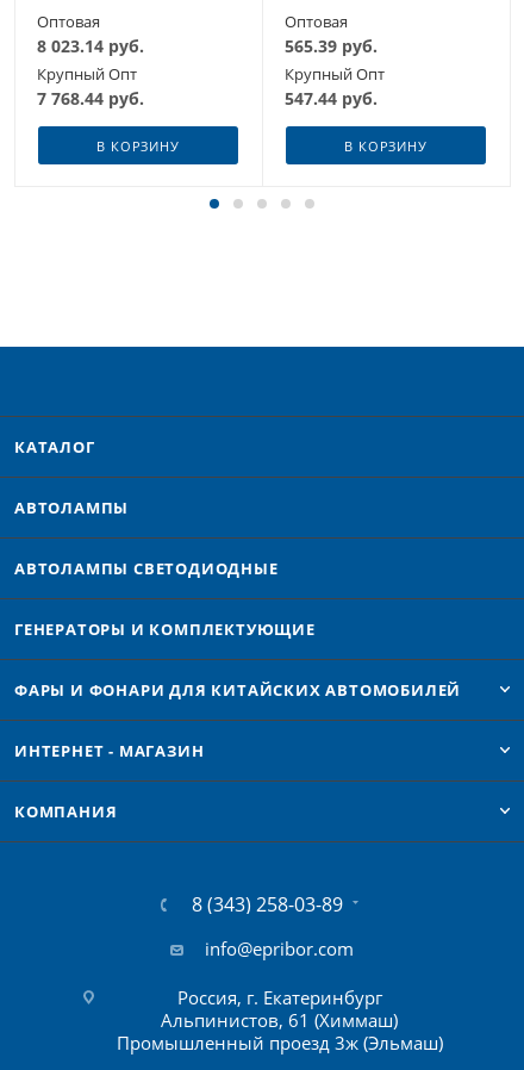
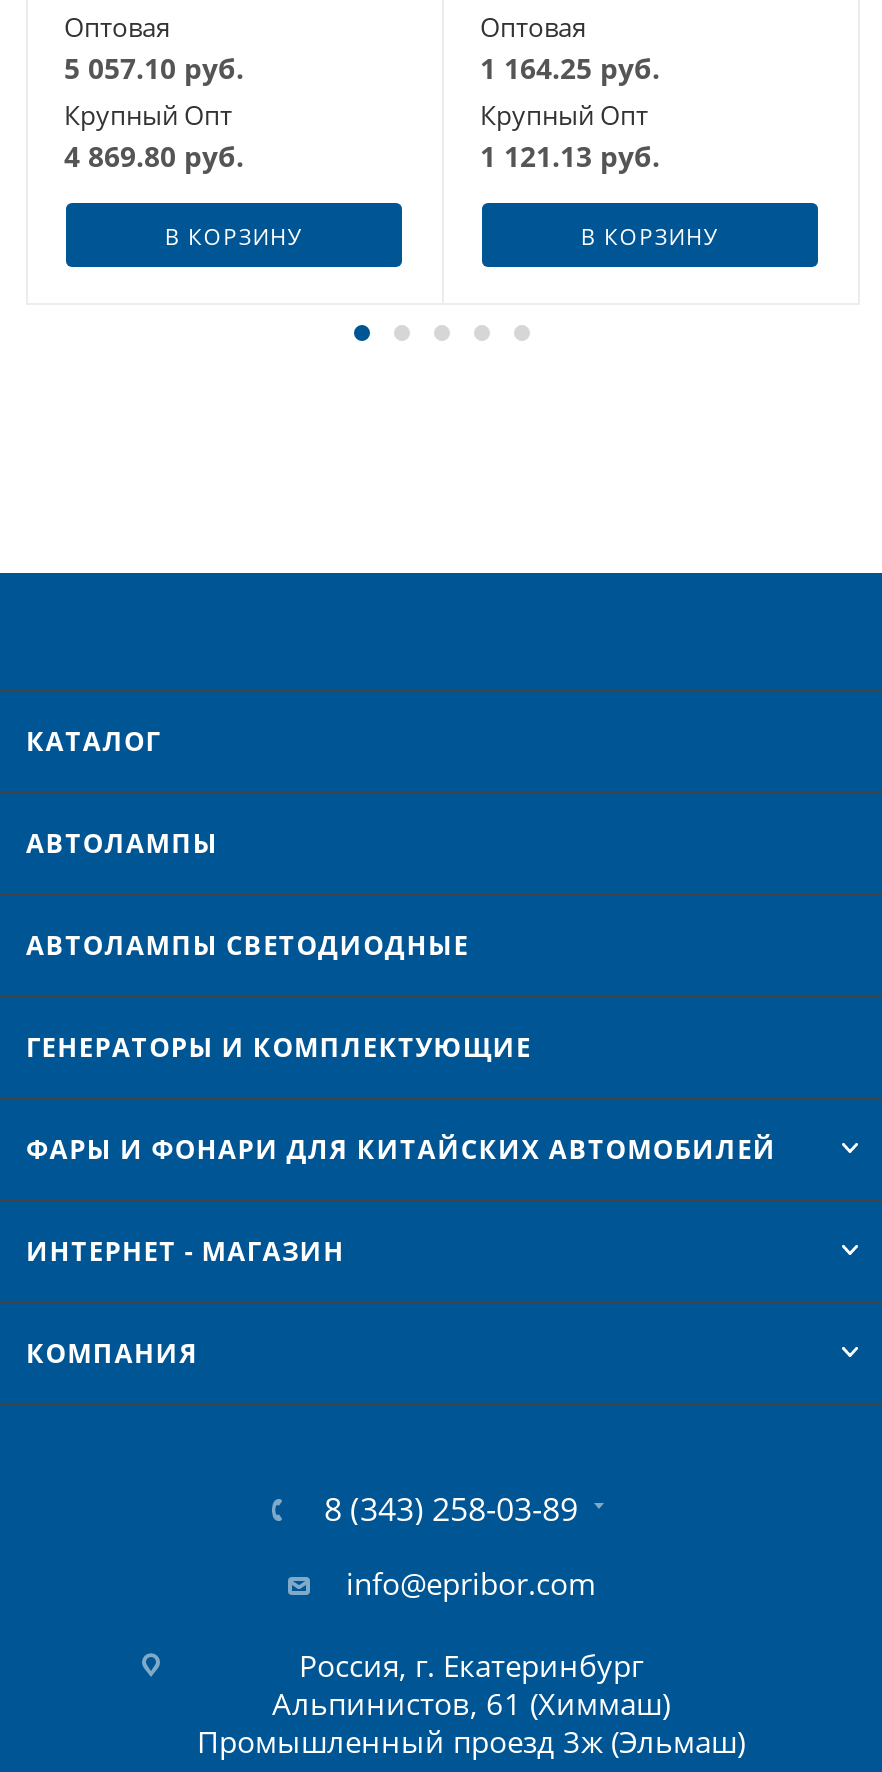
- 8 023.14 руб.
+ 5 057.10 руб.

- 565.39 руб.
+ 1 164.25 руб.

- 7 768.44 руб.
+ 4 869.80 руб.

- 547.44 руб.
+ 1 121.13 руб.
